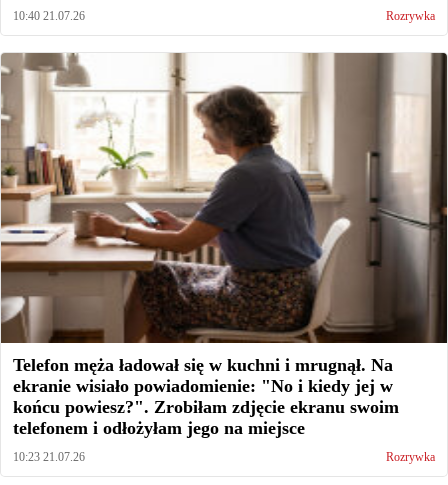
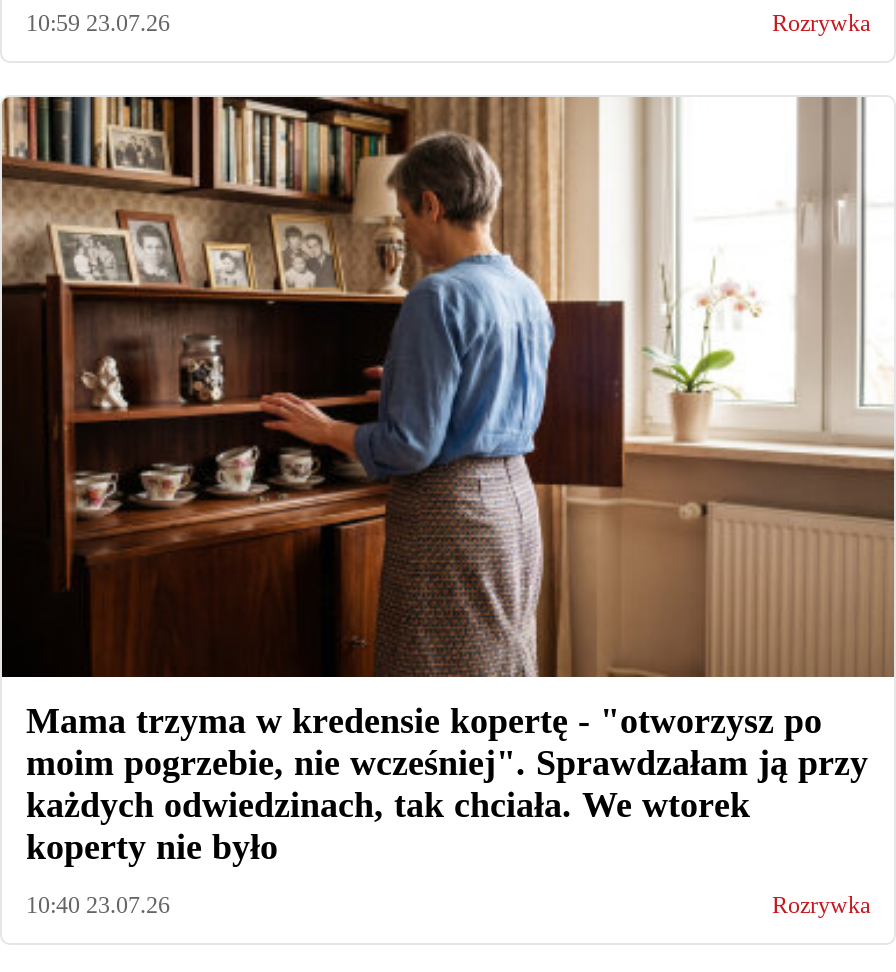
- 10:40 21.07.26
+ 10:59 23.07.26

- [image]
- Telefon męża ładował się w kuchni i mrugnął. Na
- ekranie wisiało powiadomienie: "No i kiedy jej w
- końcu powiesz?". Zrobiłam zdjęcie ekranu swoim
- telefonem i odłożyłam jego na miejsce
+ [image]
+ Mama trzyma w kredensie kopertę - "otworzysz po
+ moim pogrzebie, nie wcześniej". Sprawdzałam ją przy
+ każdych odwiedzinach, tak chciała. We wtorek
+ koperty nie było

- 10:23 21.07.26
+ 10:40 23.07.26
